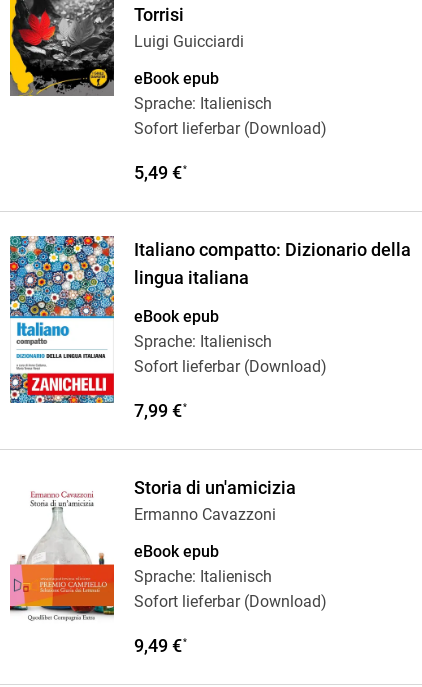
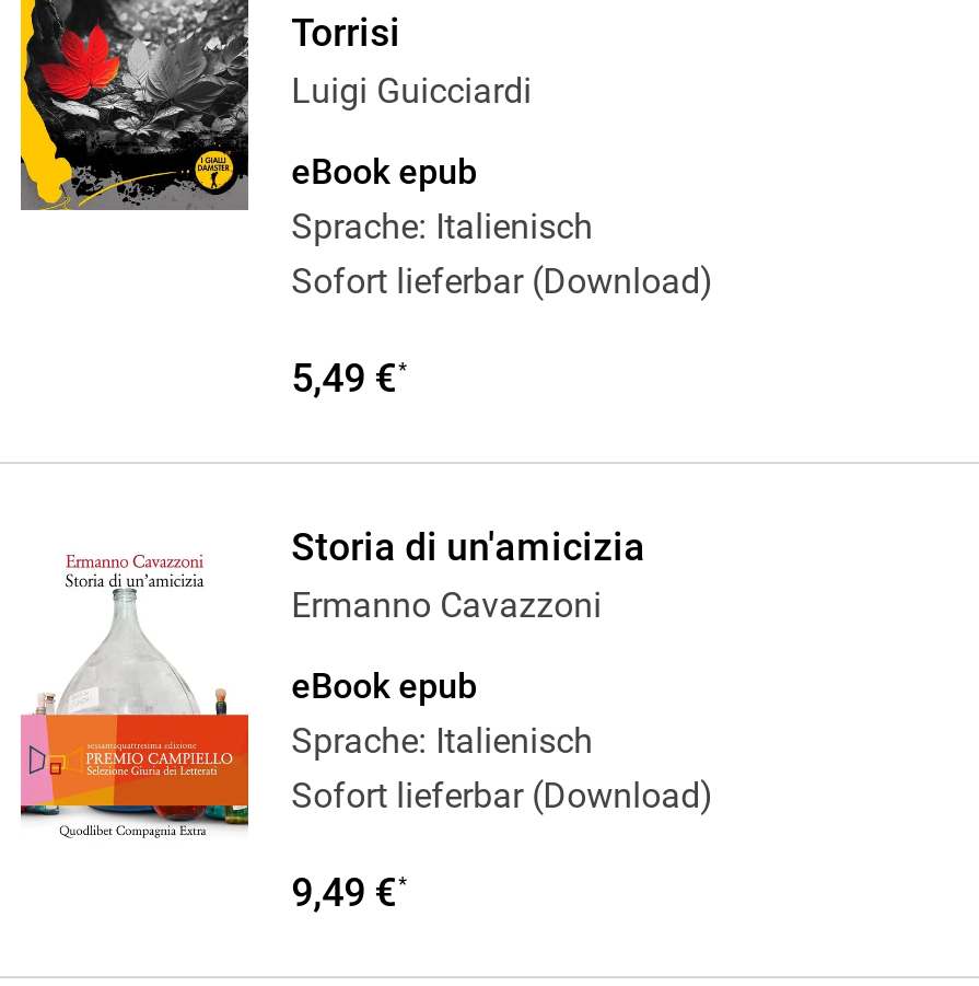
- [image]
- Italiano compatto: Dizionario della
- lingua italiana
- eBook epub
- Sprache: Italienisch
- Sofort lieferbar (Download)
- 7,99 €*

- [image]
